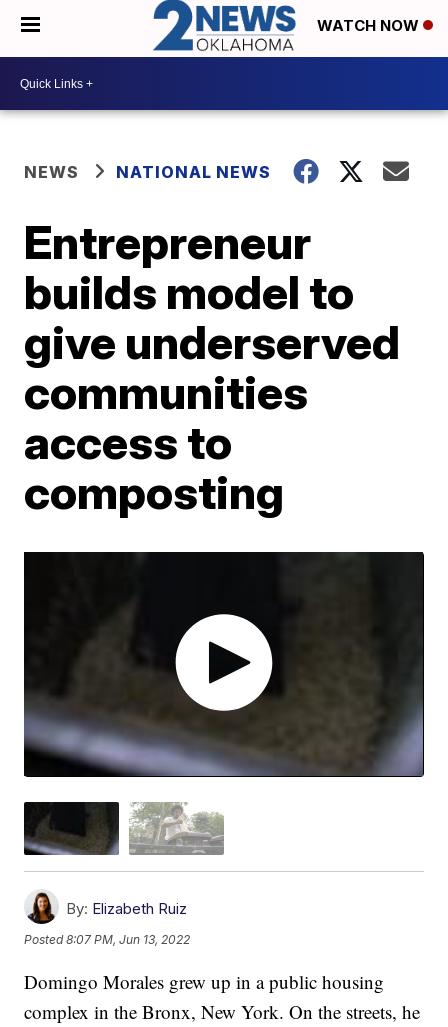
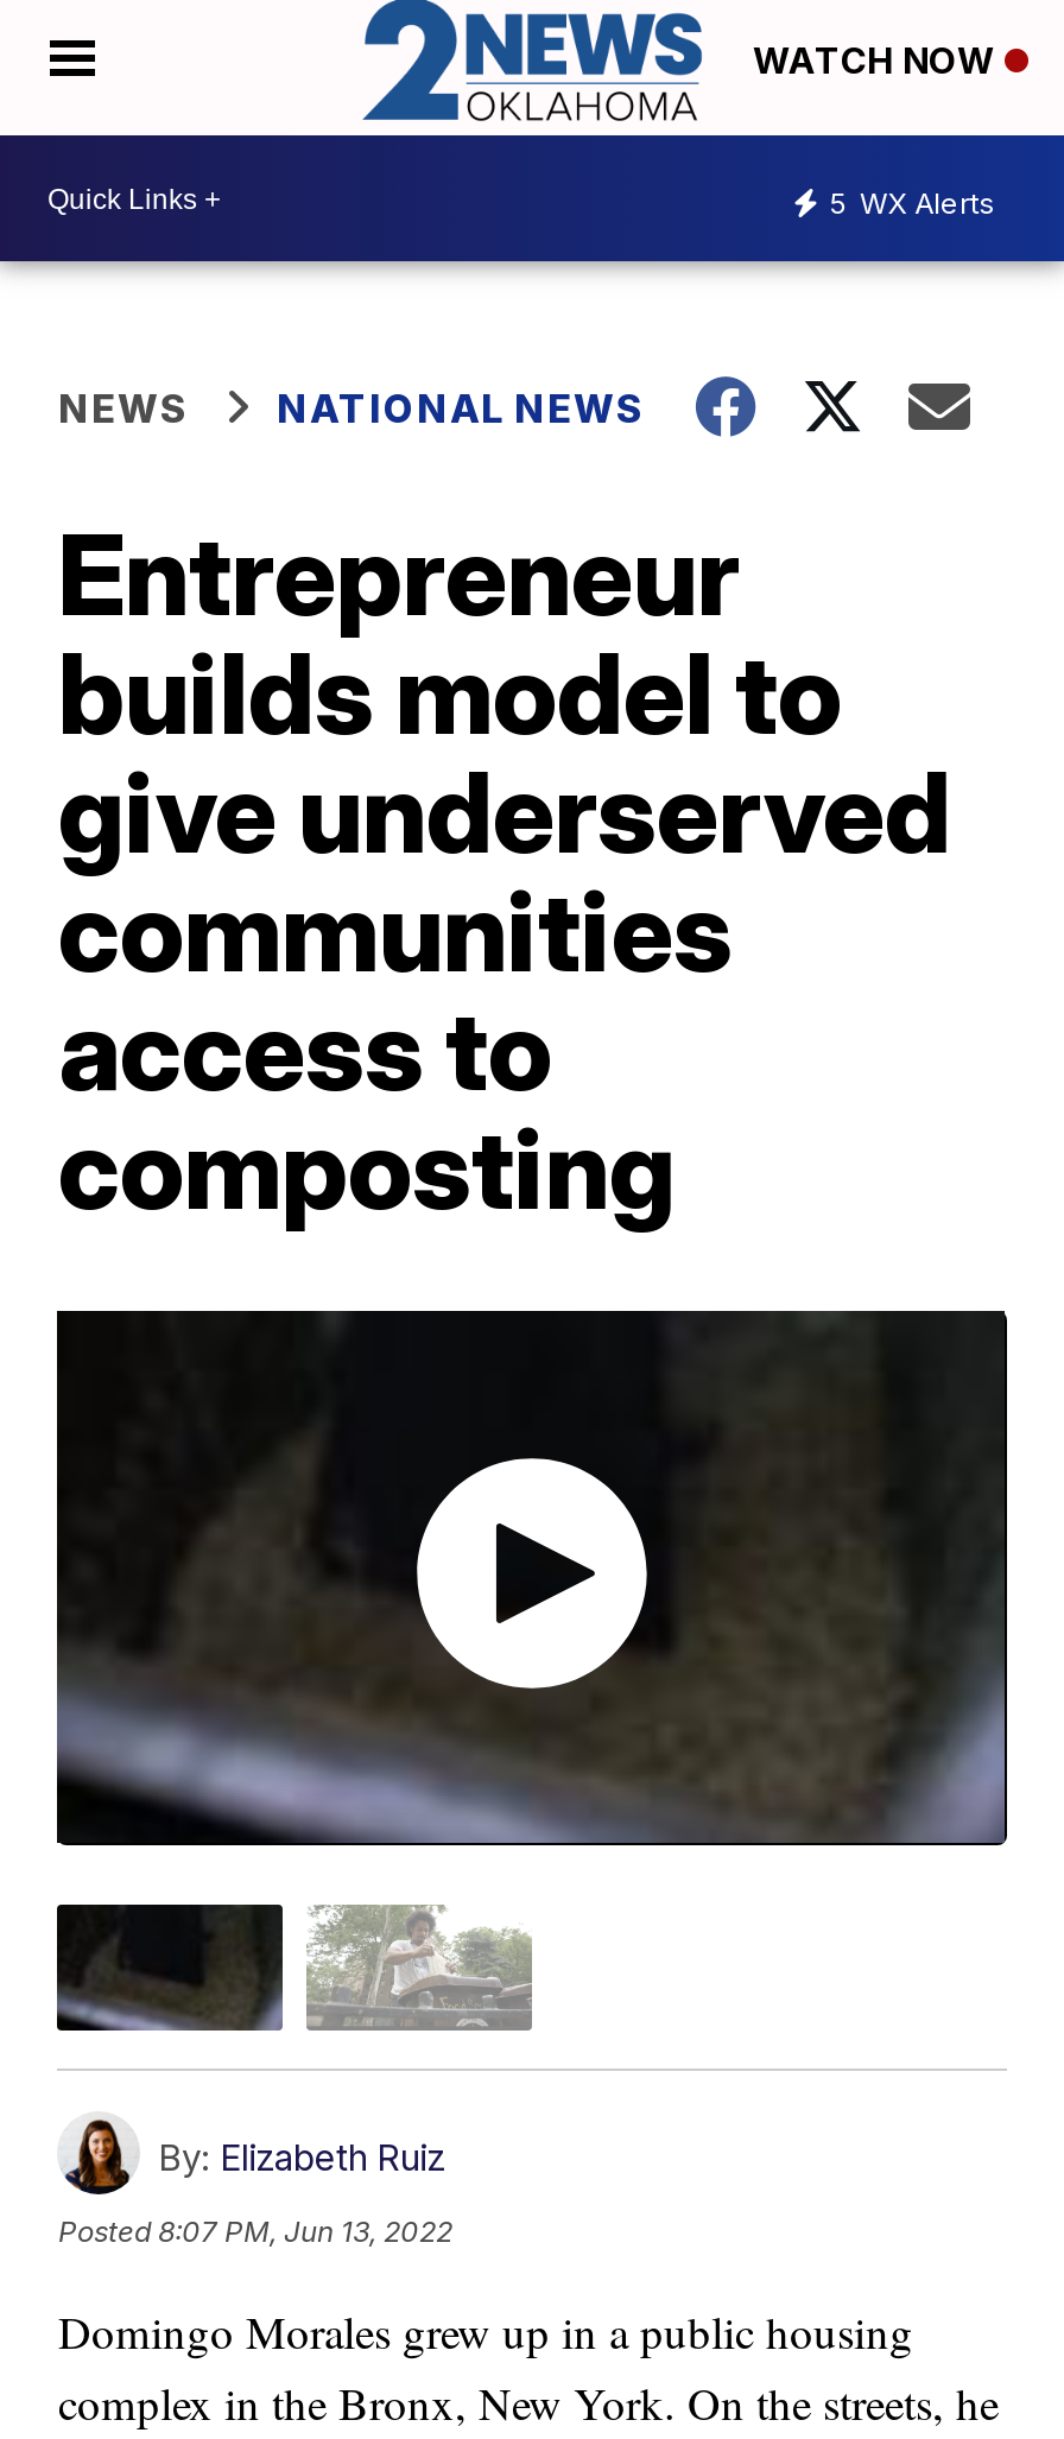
+ 5 WX Alerts
